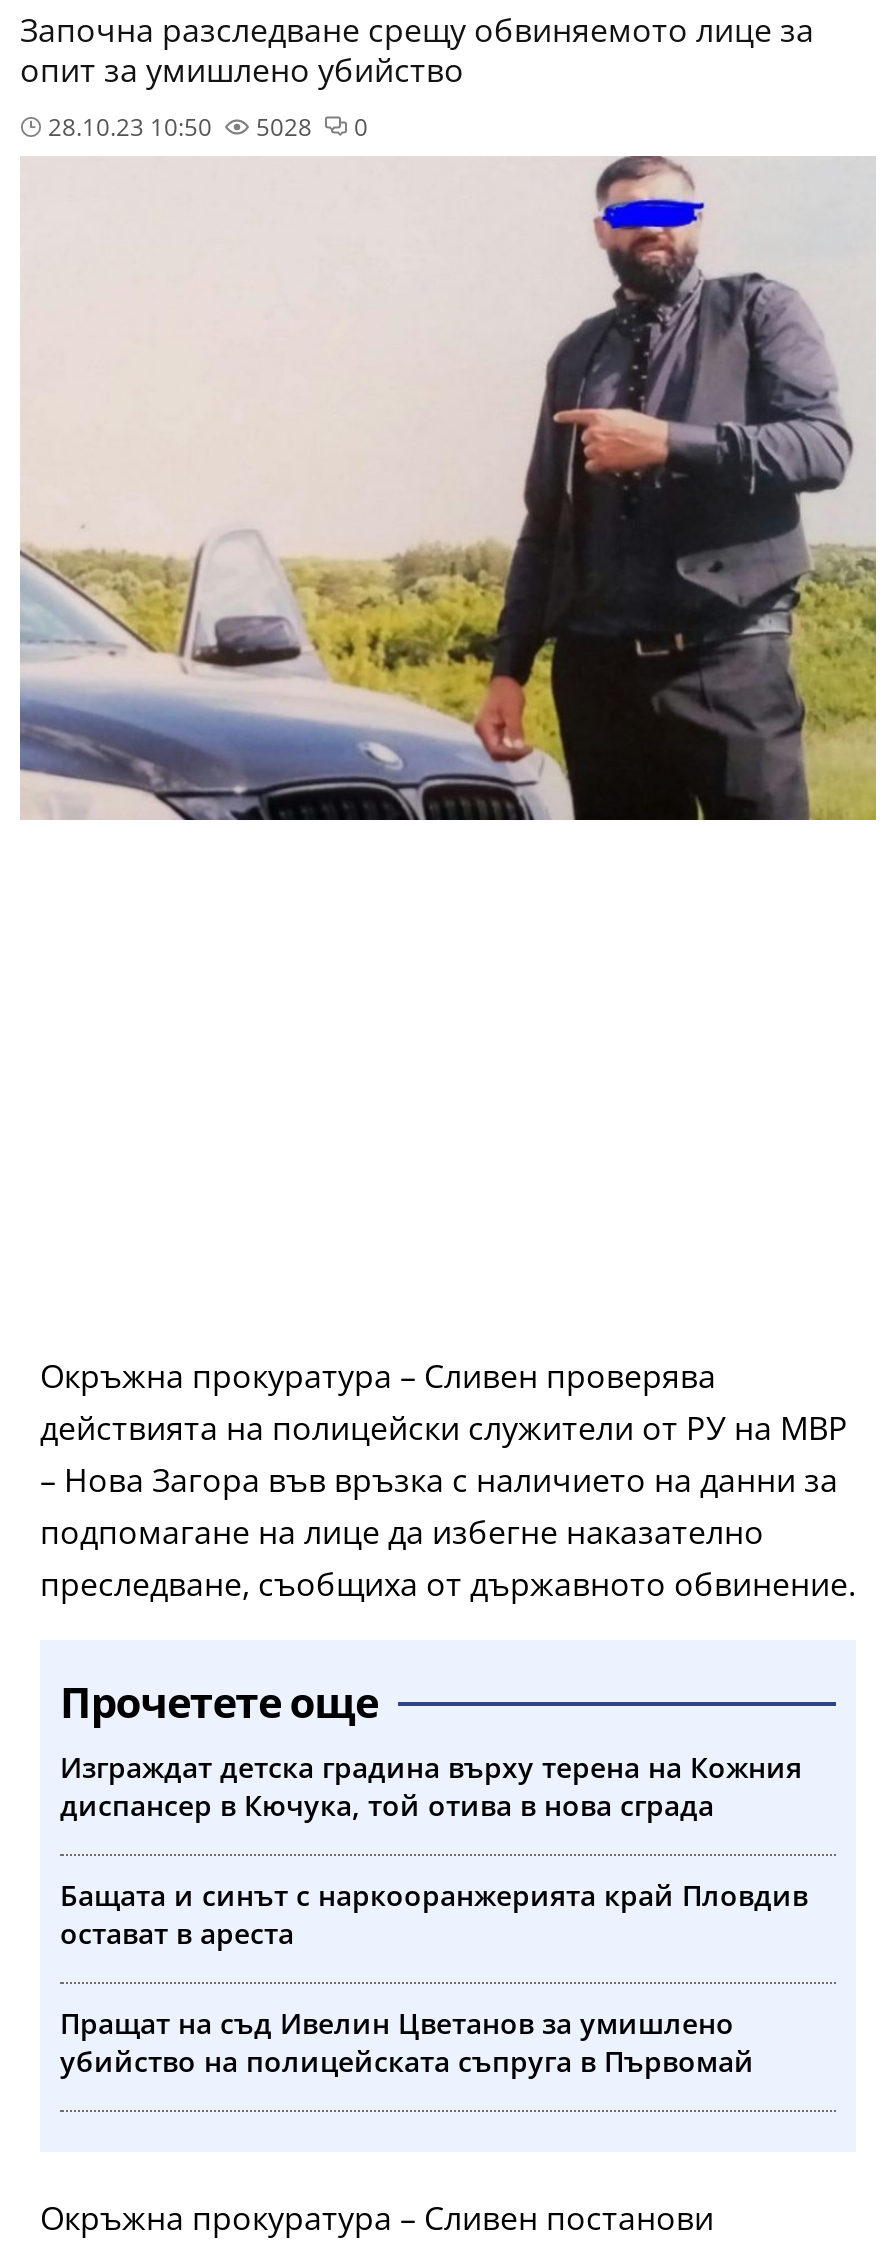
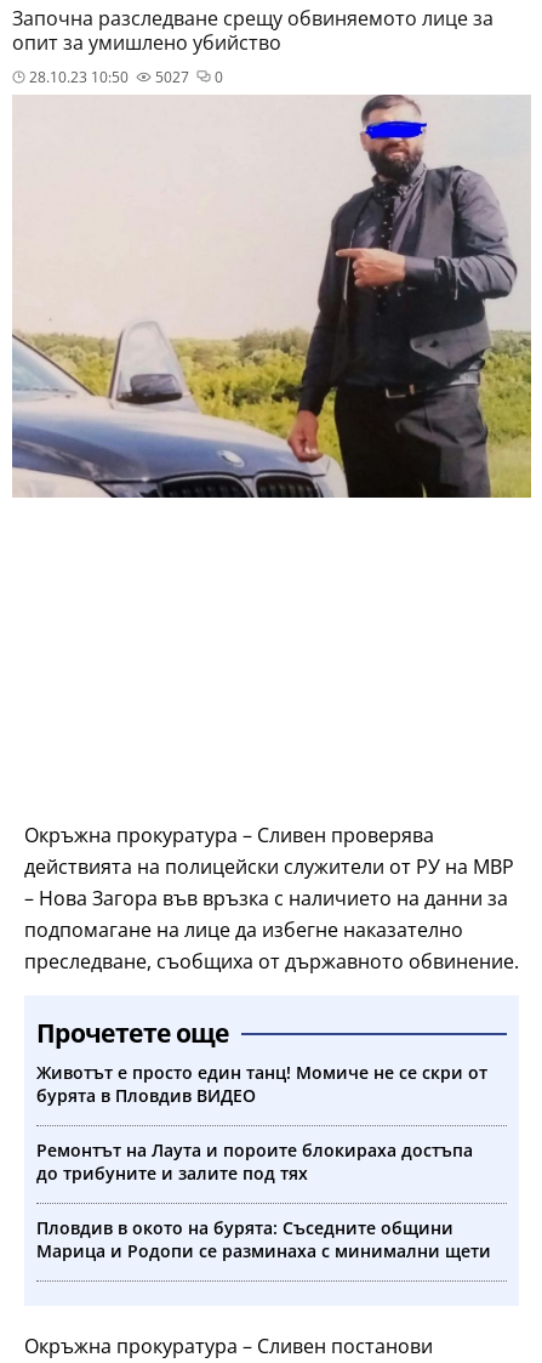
- 5028
+ 5027

- Изграждат детска градина върху терена на Кожния
- диспансер в Кючука, той отива в нова сграда
+ Животът е просто един танц! Момиче не се скри от
+ бурята в Пловдив ВИДЕО

- Бащата и синът с наркооранжерията край Пловдив
- остават в ареста
+ Ремонтът на Лаута и пороите блокираха достъпа
+ до трибуните и залите под тях

- Пращат на съд Ивелин Цветанов за умишлено
- убийство на полицейската съпруга в Първомай
+ Пловдив в окото на бурята: Съседните общини
+ Марица и Родопи се разминаха с минимални щети
